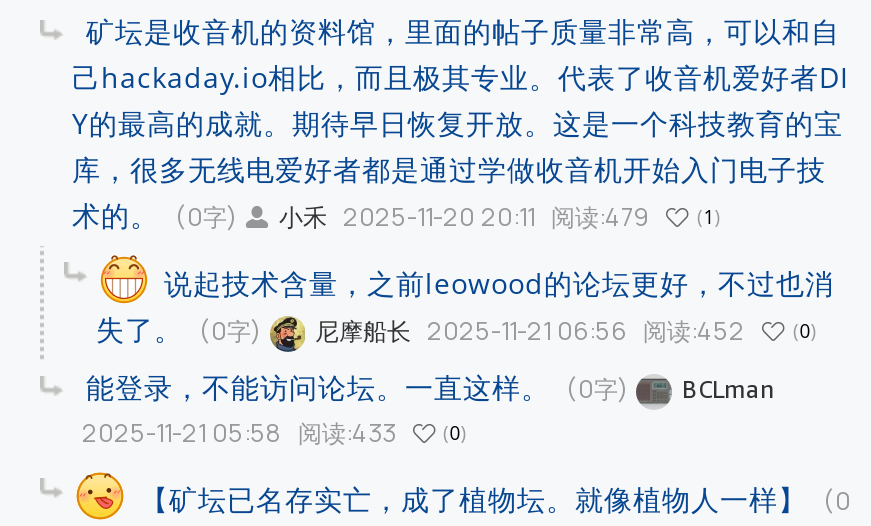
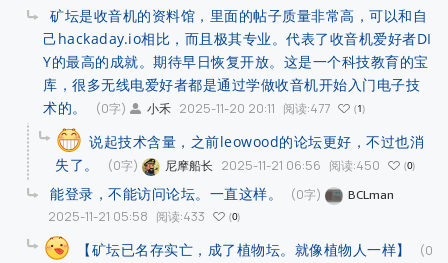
- 术的。 (0字) 小禾 2025-11-20 20:11 阅读:479 1
+ 术的。 (0字) 小禾 2025-11-20 20:11 阅读:477 1

- 尼摩船长 2025-11-21 06:56 阅读:452
+ 尼摩船长 2025-11-21 06:56 阅读:450
